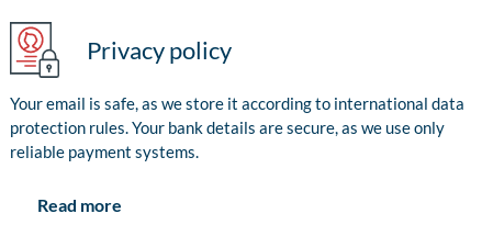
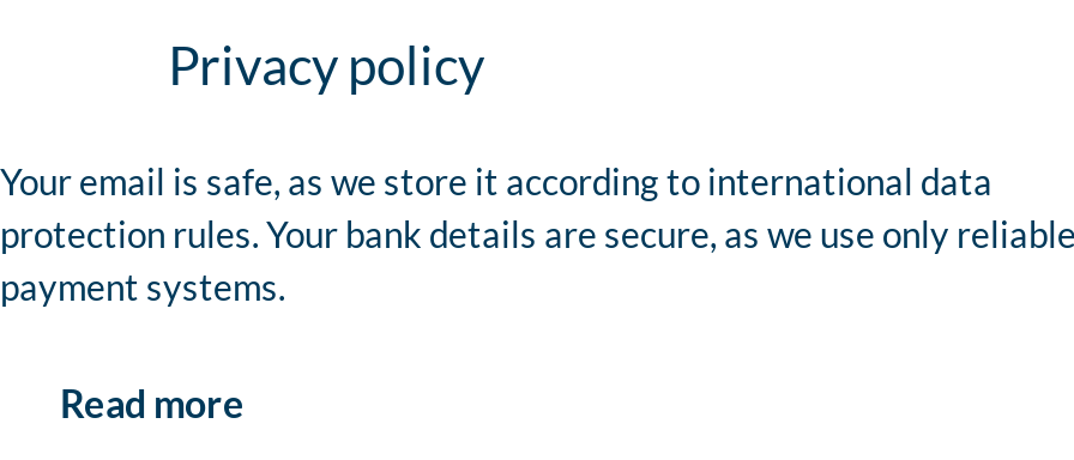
- [image]
